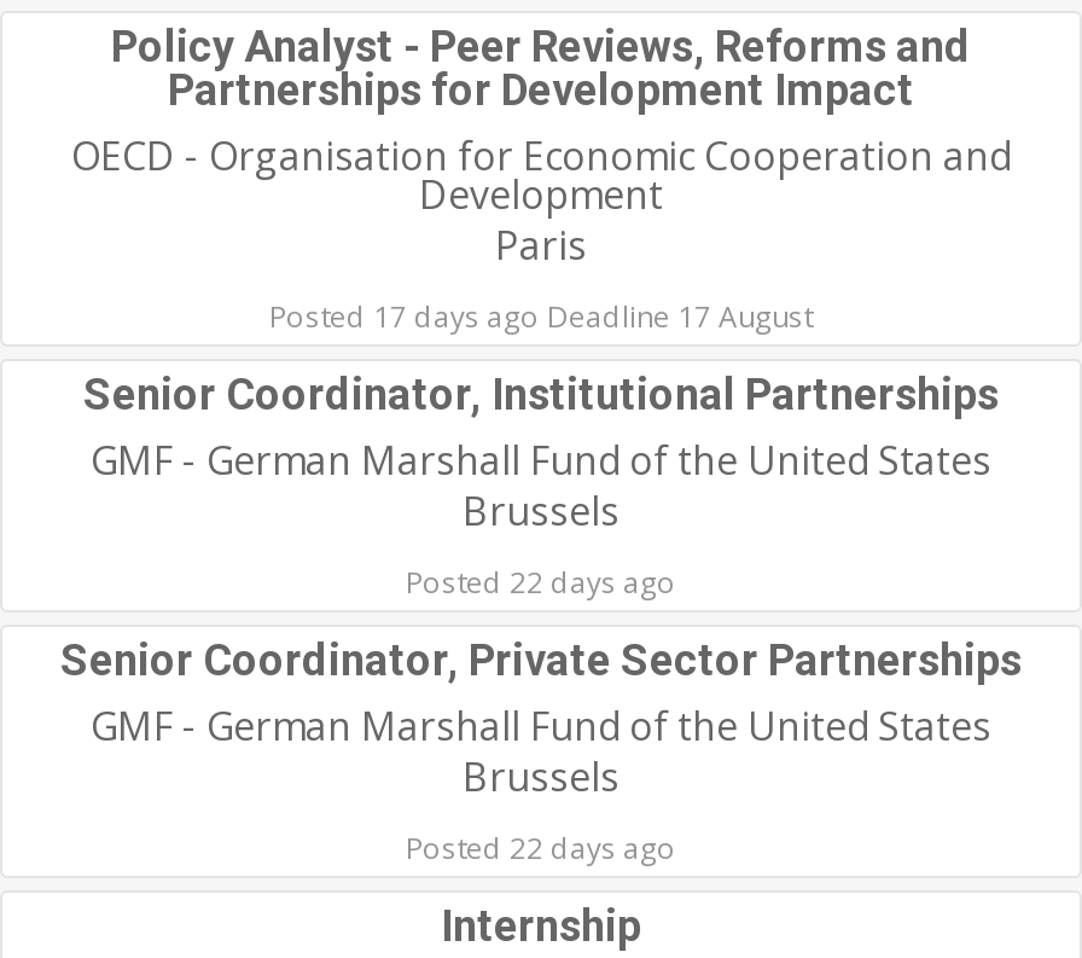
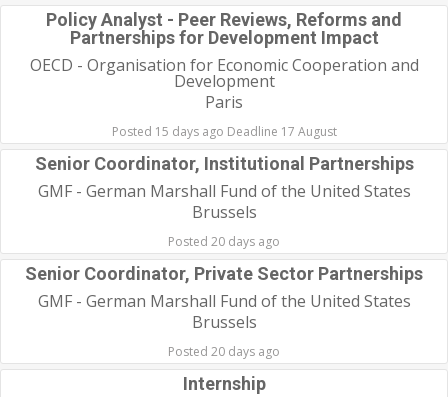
- Posted 17 days ago Deadline 17 August
+ Posted 15 days ago Deadline 17 August

- Posted 22 days ago
+ Posted 20 days ago

- Posted 22 days ago
+ Posted 20 days ago
